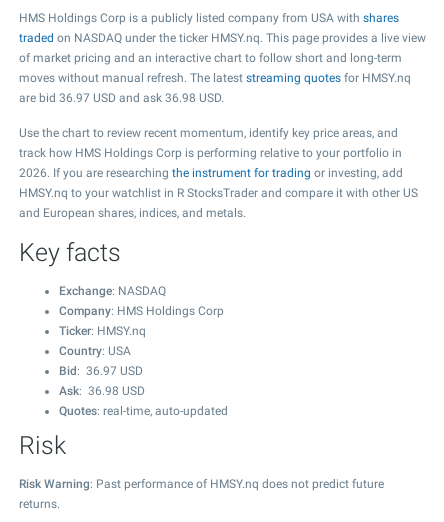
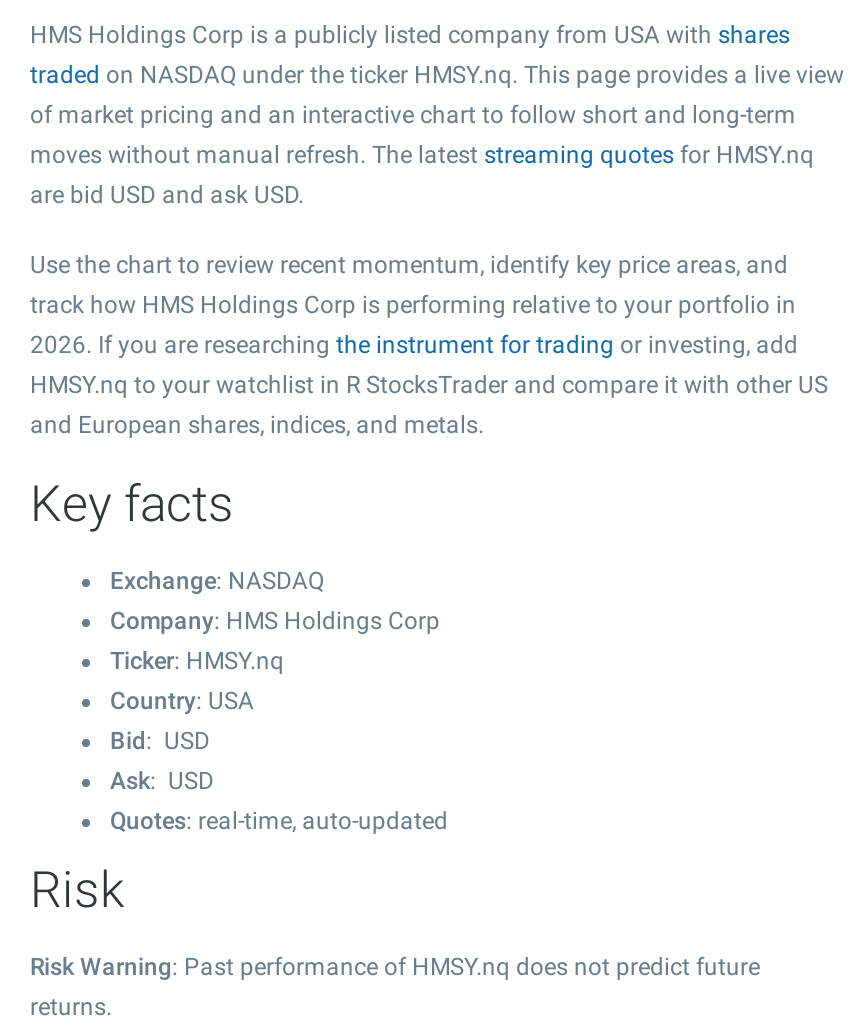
- are bid 36.97 USD and ask 36.98 USD.
+ are bid USD and ask USD.

- Bid: 36.97 USD
- Ask: 36.98 USD
+ Bid: USD
+ Ask: USD
